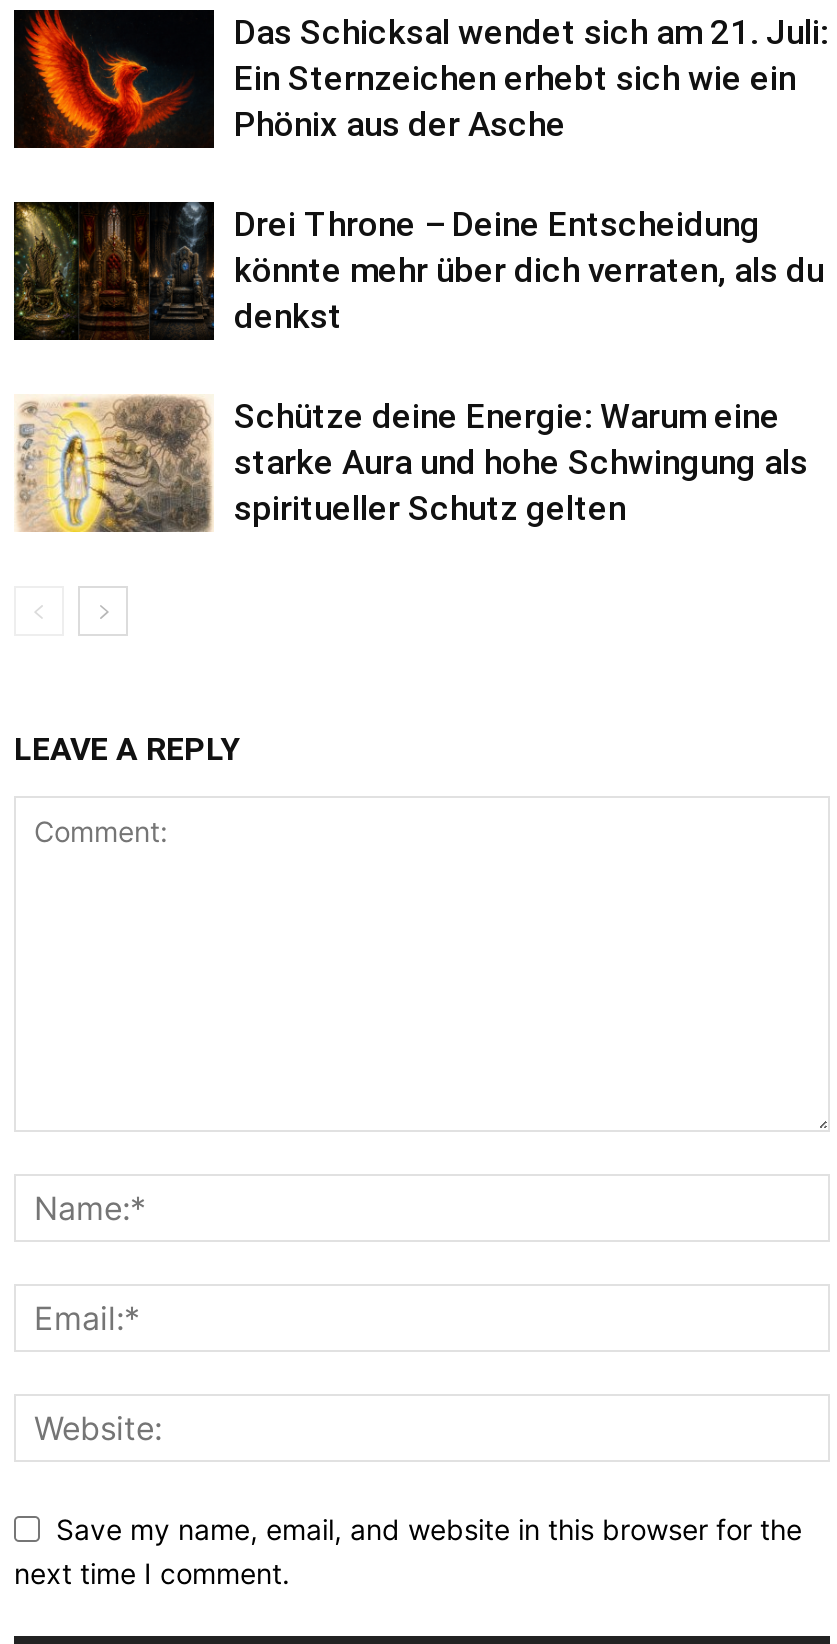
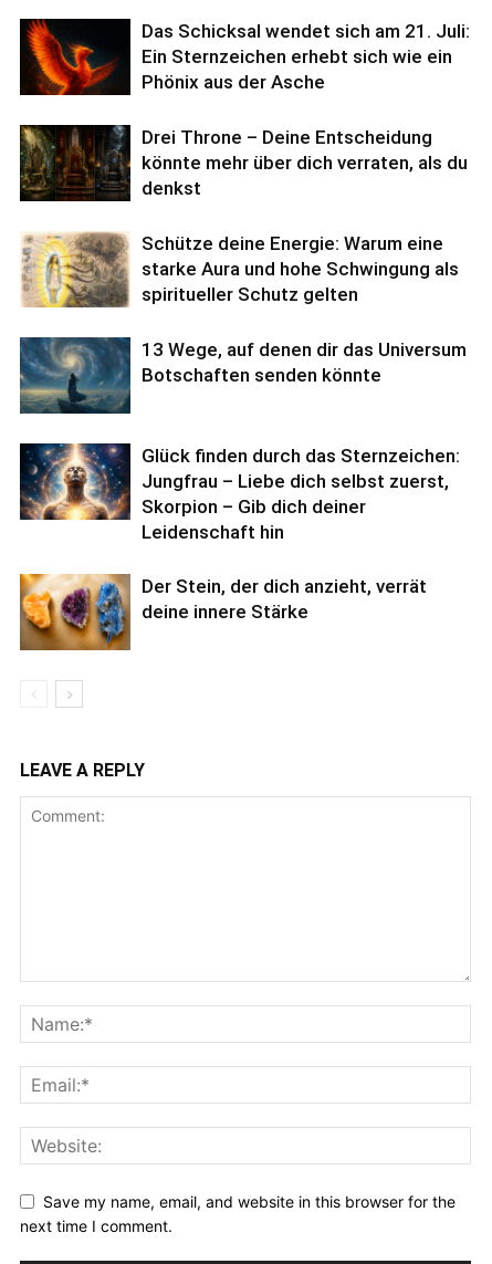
+ [image]
+ 13 Wege, auf denen dir das Universum
+ Botschaften senden könnte

+ [image]
+ Glück finden durch das Sternzeichen:
+ Jungfrau – Liebe dich selbst zuerst,
+ Skorpion – Gib dich deiner
+ Leidenschaft hin
+ Der Stein, der dich anzieht, verrät
+ deine innere Stärke

+ [image]
